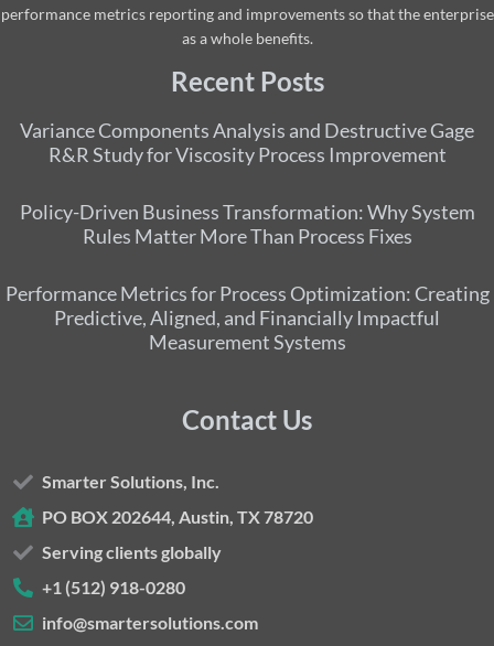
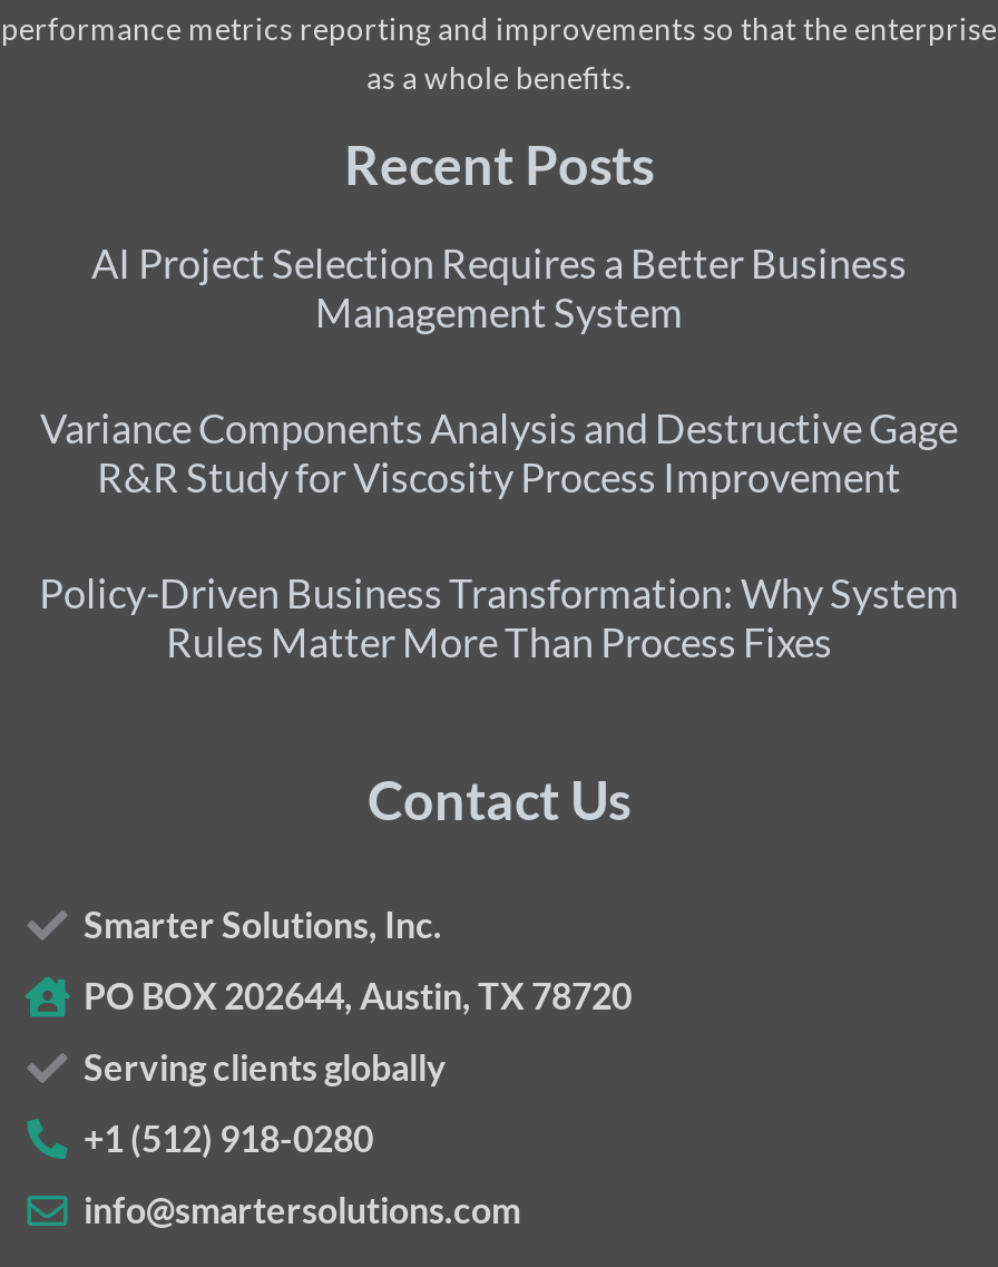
+ AI Project Selection Requires a Better Business
+ Management System

moved down: Variance Components Analysis and Destructive Gage | R&R Study for Viscosity Process Improvement | Policy-Driven Business Transformation: Why System | Rules Matter More Than Process Fixes

- Performance Metrics for Process Optimization: Creating
- Predictive, Aligned, and Financially Impactful
- Measurement Systems
